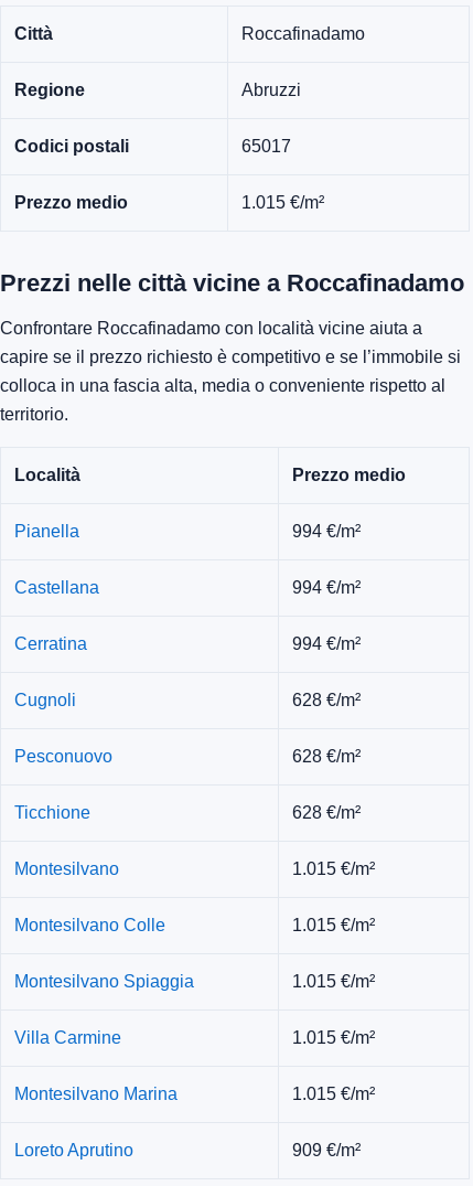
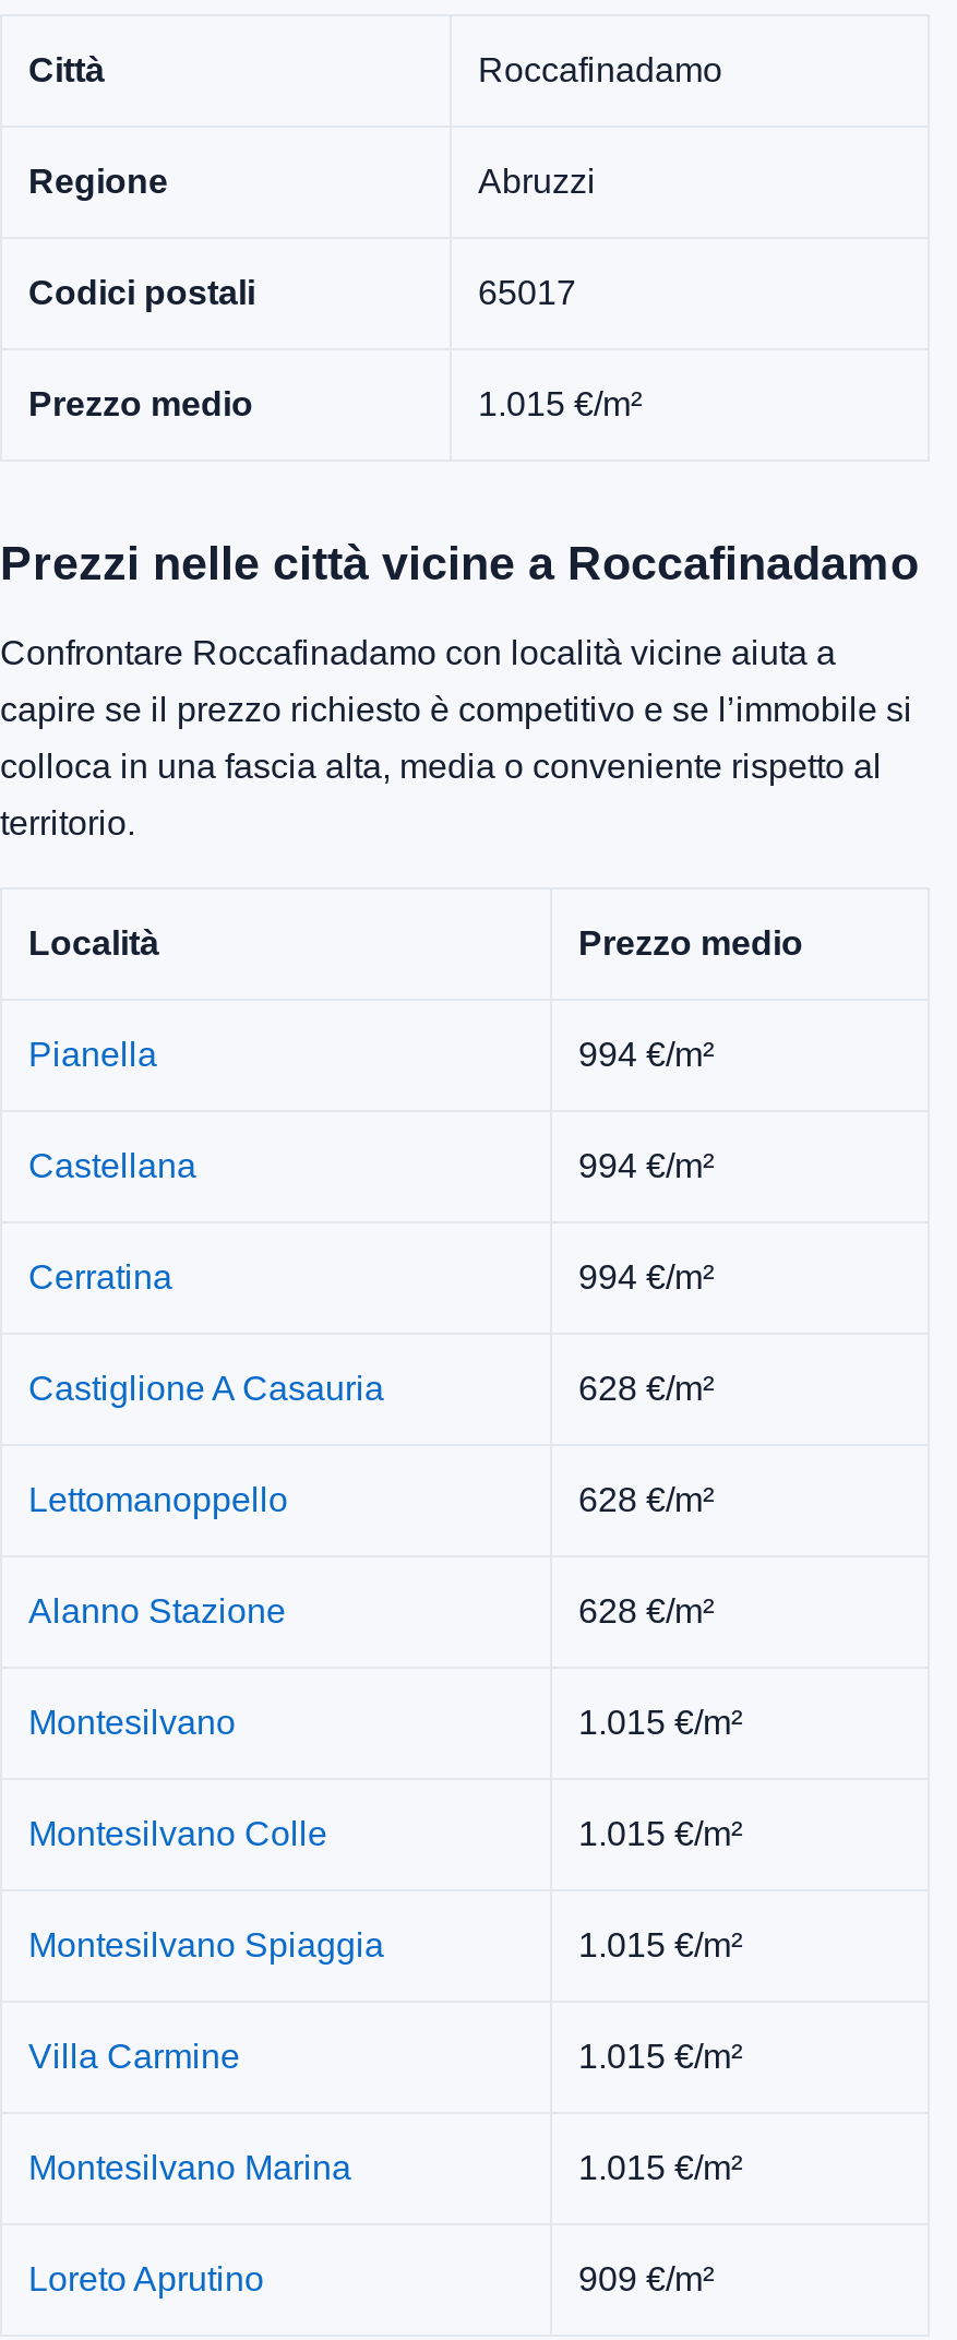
- Cugnoli
+ Castiglione A Casauria

- Pesconuovo
+ Lettomanoppello

- Ticchione
+ Alanno Stazione
